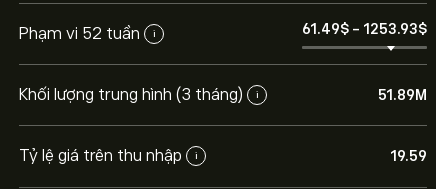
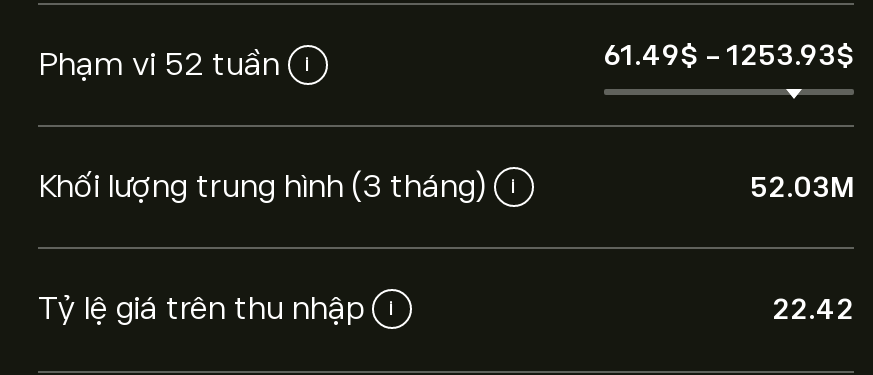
- 51.89M
+ 52.03M

- 19.59
+ 22.42
